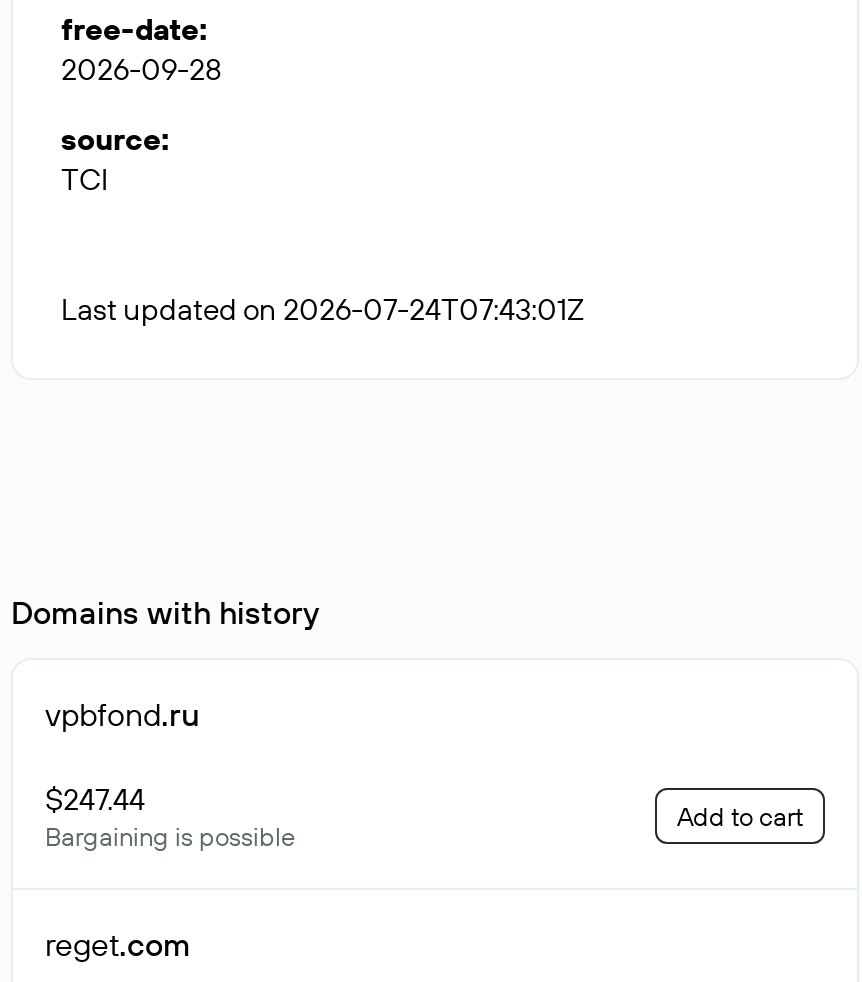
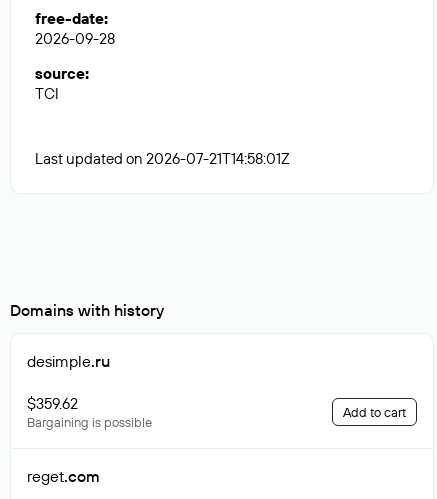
- Last updated on 2026-07-24T07:43:01Z
+ Last updated on 2026-07-21T14:58:01Z

- vpbfond.ru
+ desimple.ru

- $247.44
+ $359.62
